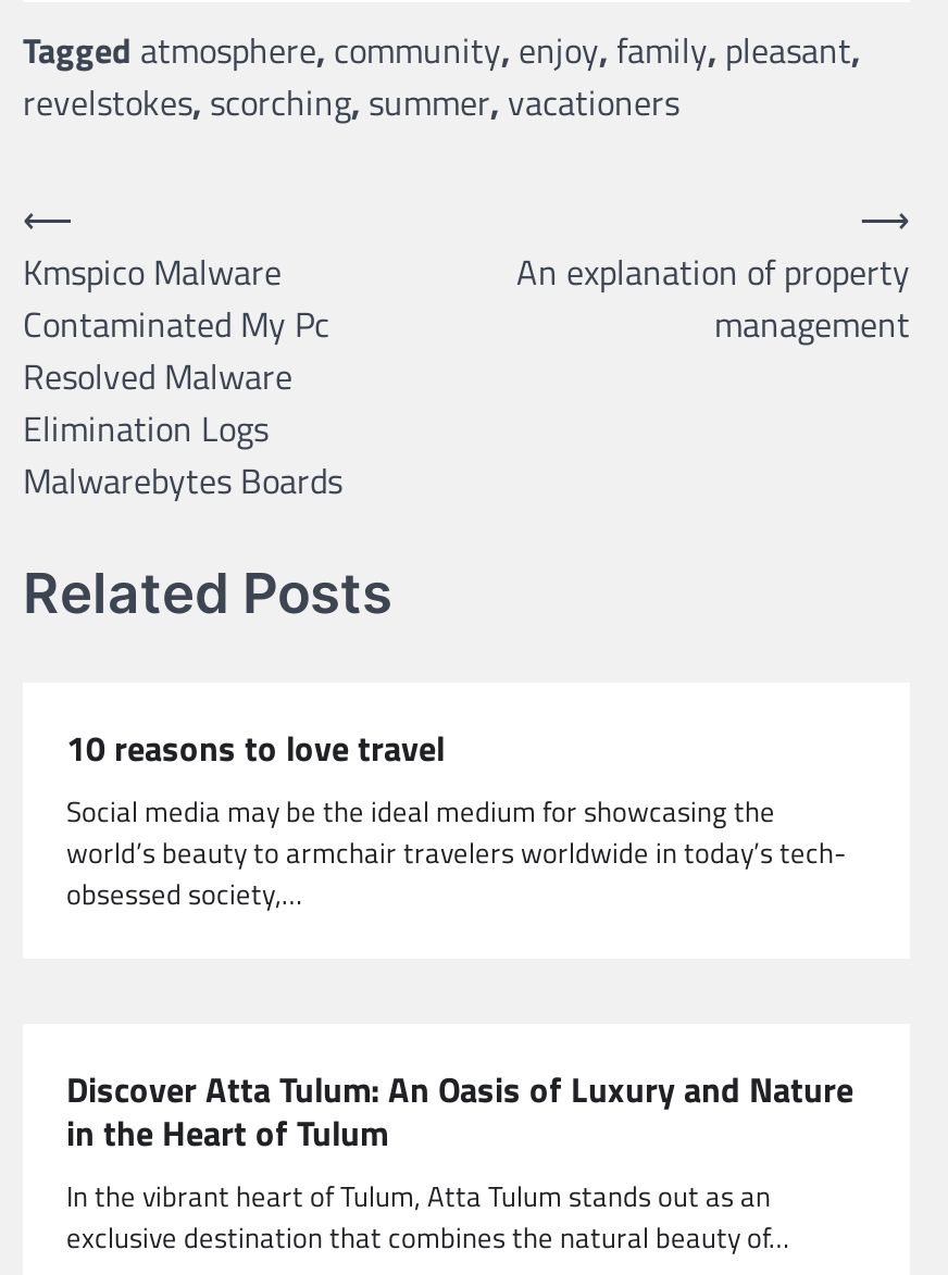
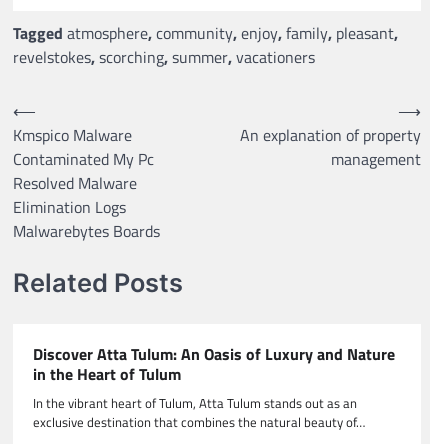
- 10 reasons to love travel
- Social media may be the ideal medium for showcasing the
- world’s beauty to armchair travelers worldwide in today’s tech-
- obsessed society,…
